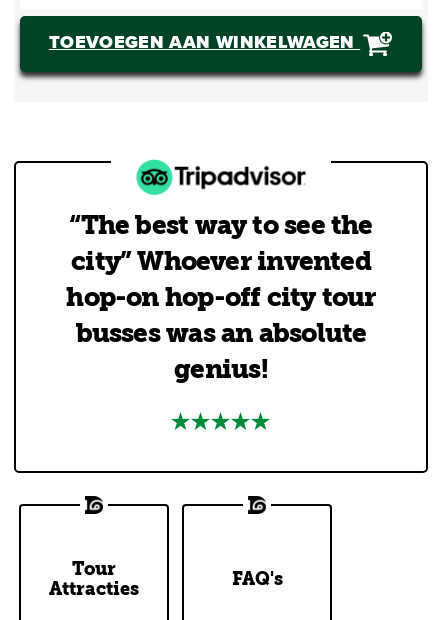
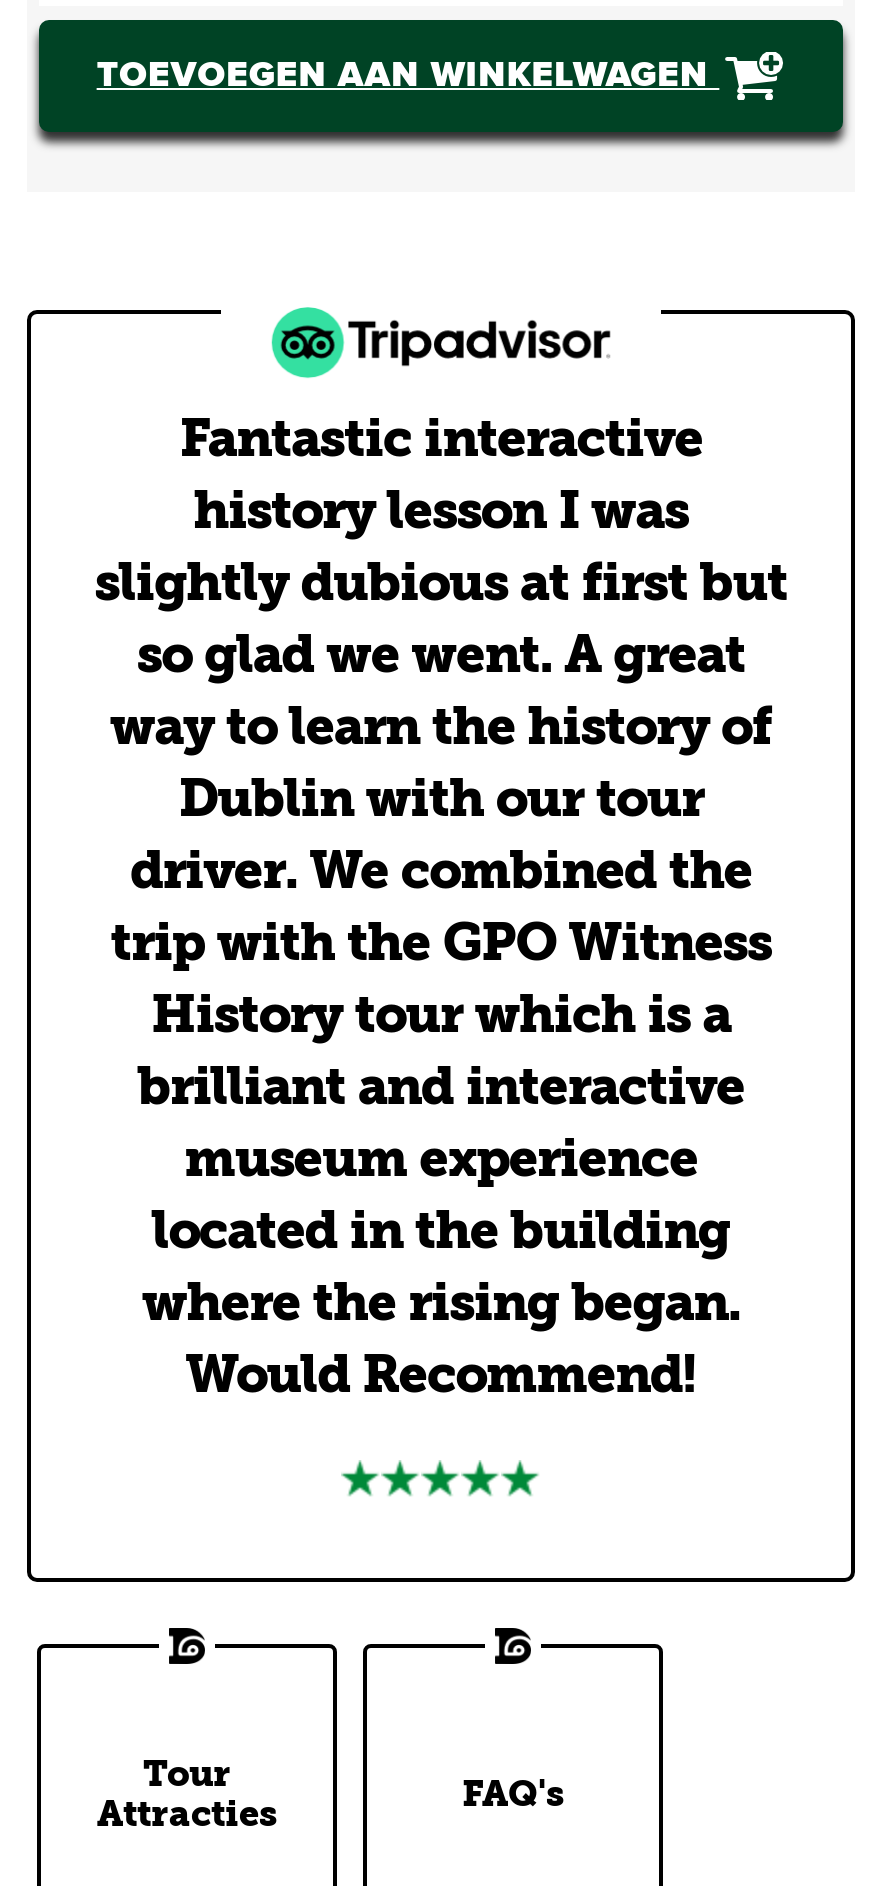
- “The best way to see the
- city” Whoever invented
- hop-on hop-off city tour
- busses was an absolute
- genius!
+ Fantastic interactive
+ history lesson I was
+ slightly dubious at first but
+ so glad we went. A great
+ way to learn the history of
+ Dublin with our tour
+ driver. We combined the
+ trip with the GPO Witness
+ History tour which is a
+ brilliant and interactive
+ museum experience
+ located in the building
+ where the rising began.
+ Would Recommend!
